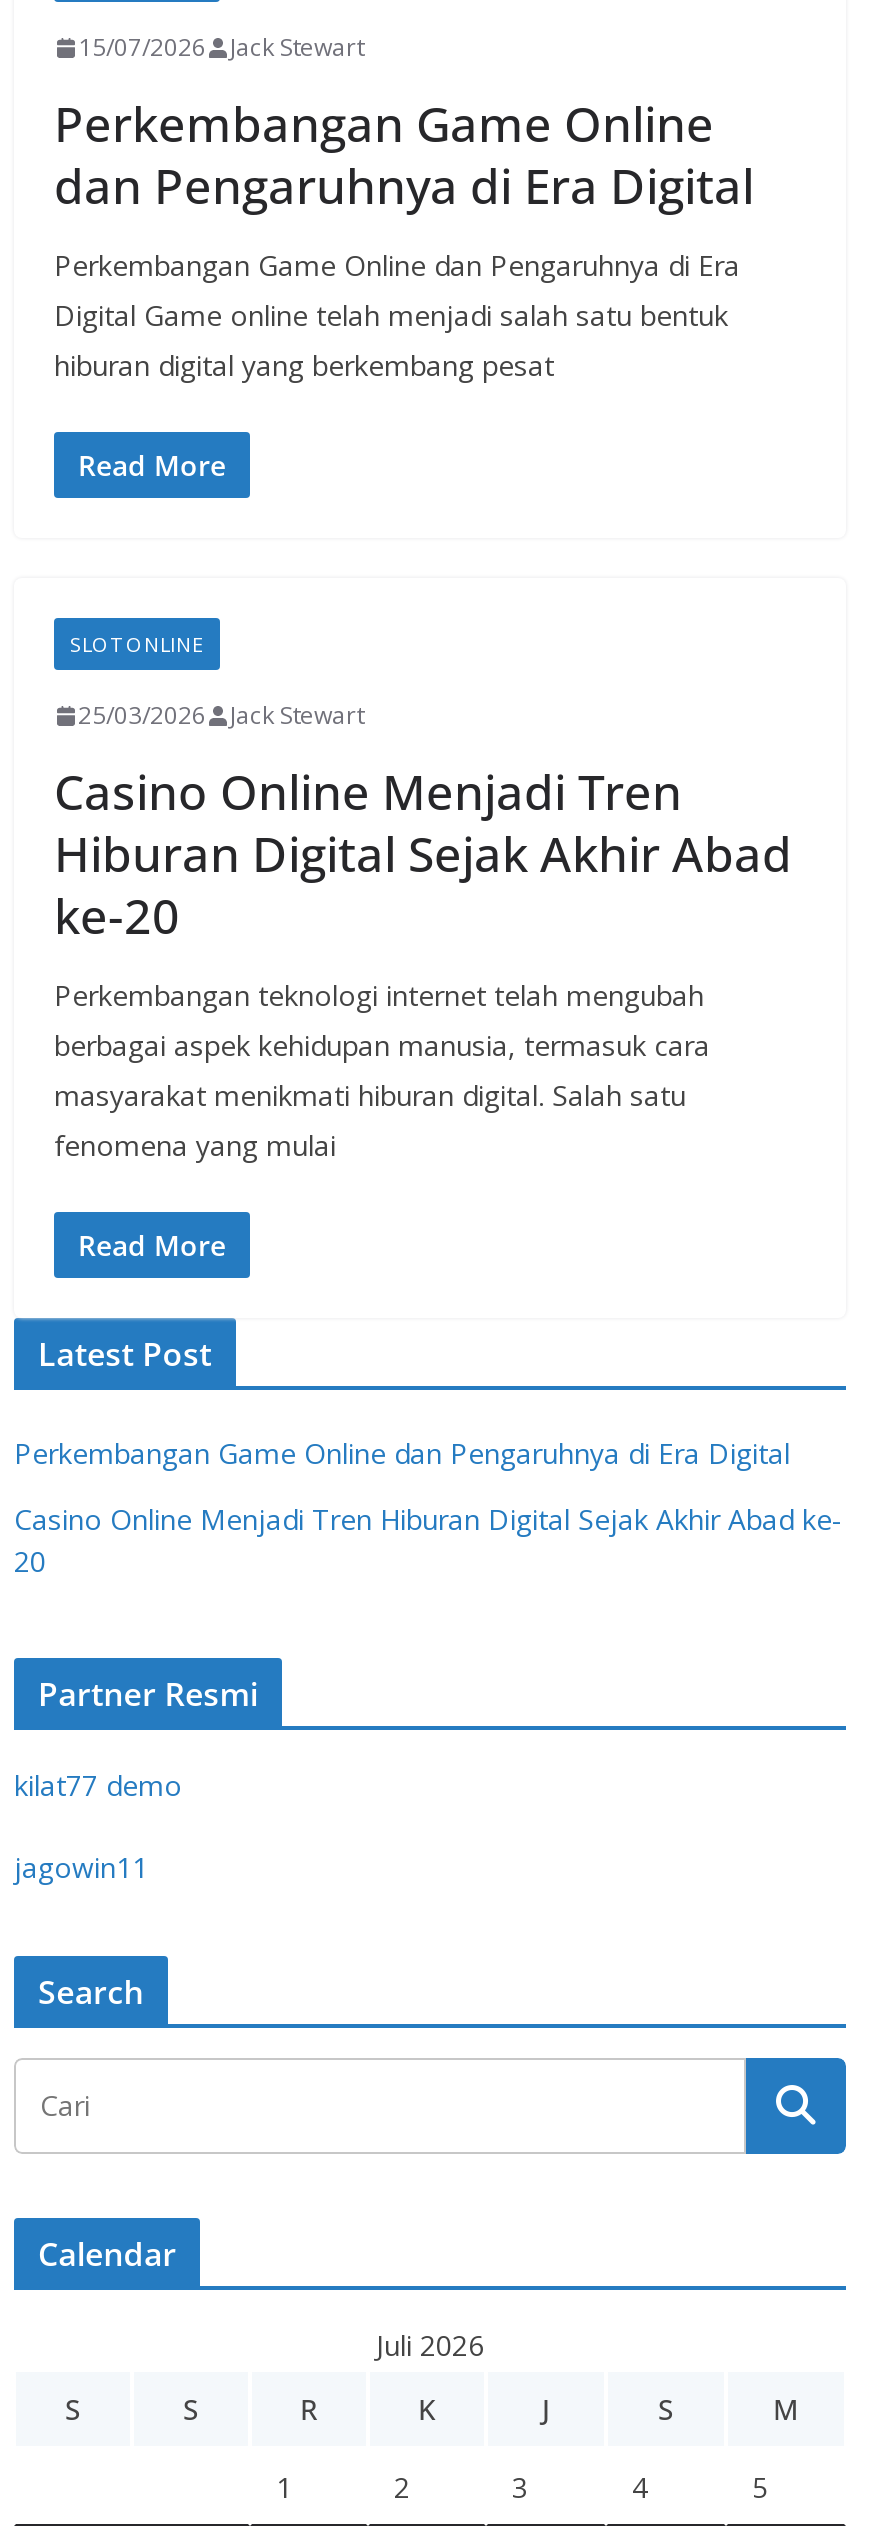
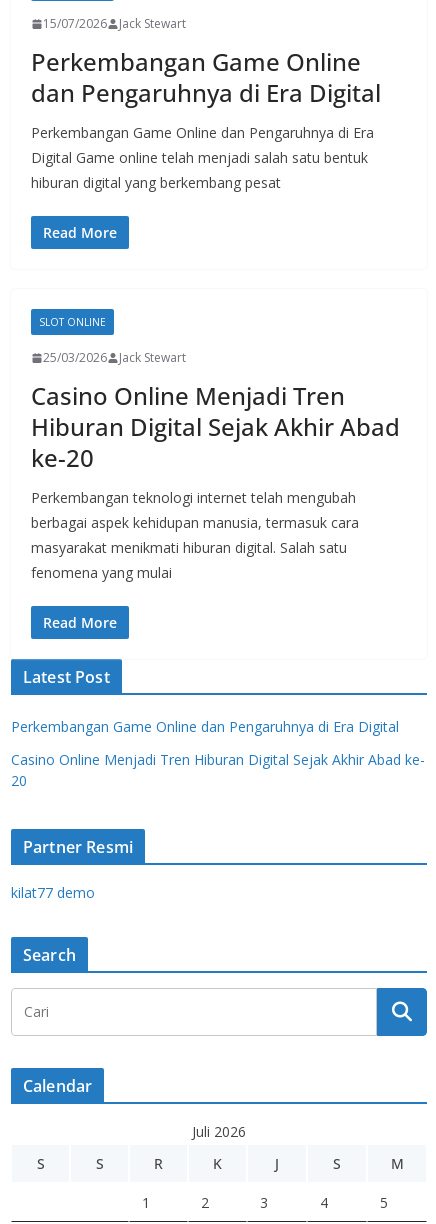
- jagowin11
